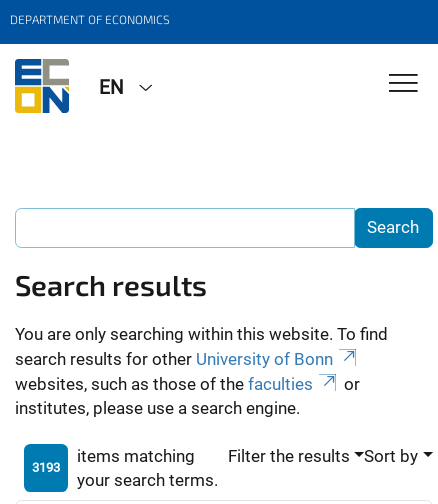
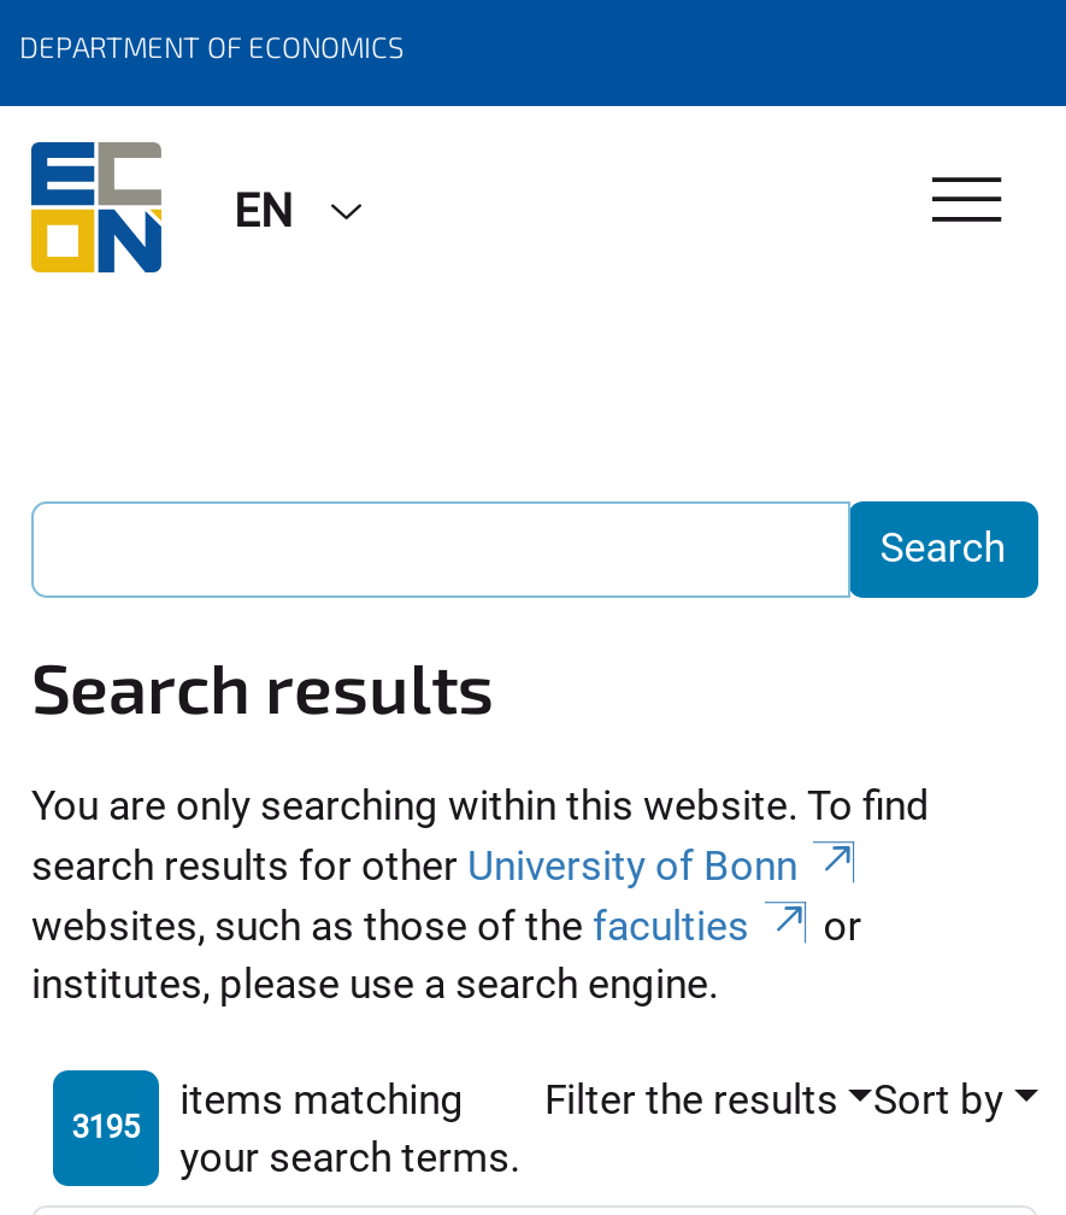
- 3193
+ 3195
